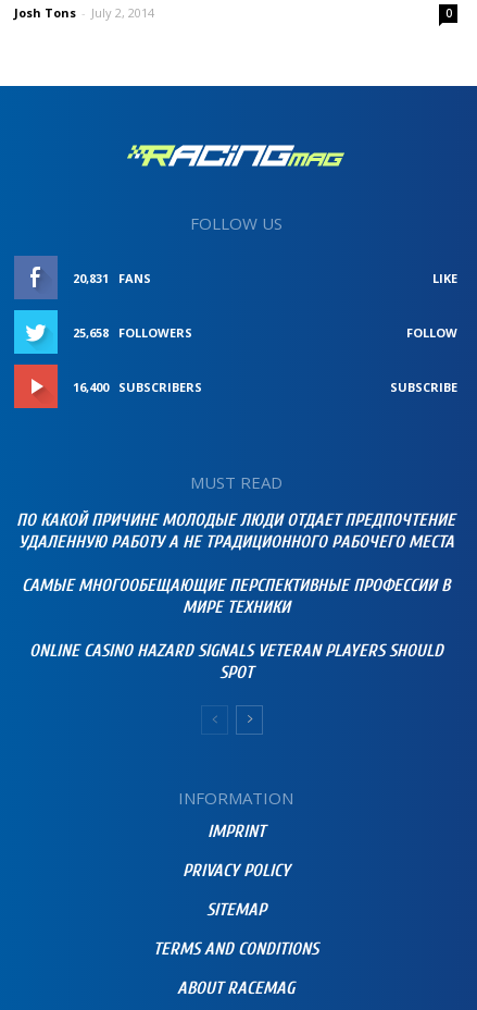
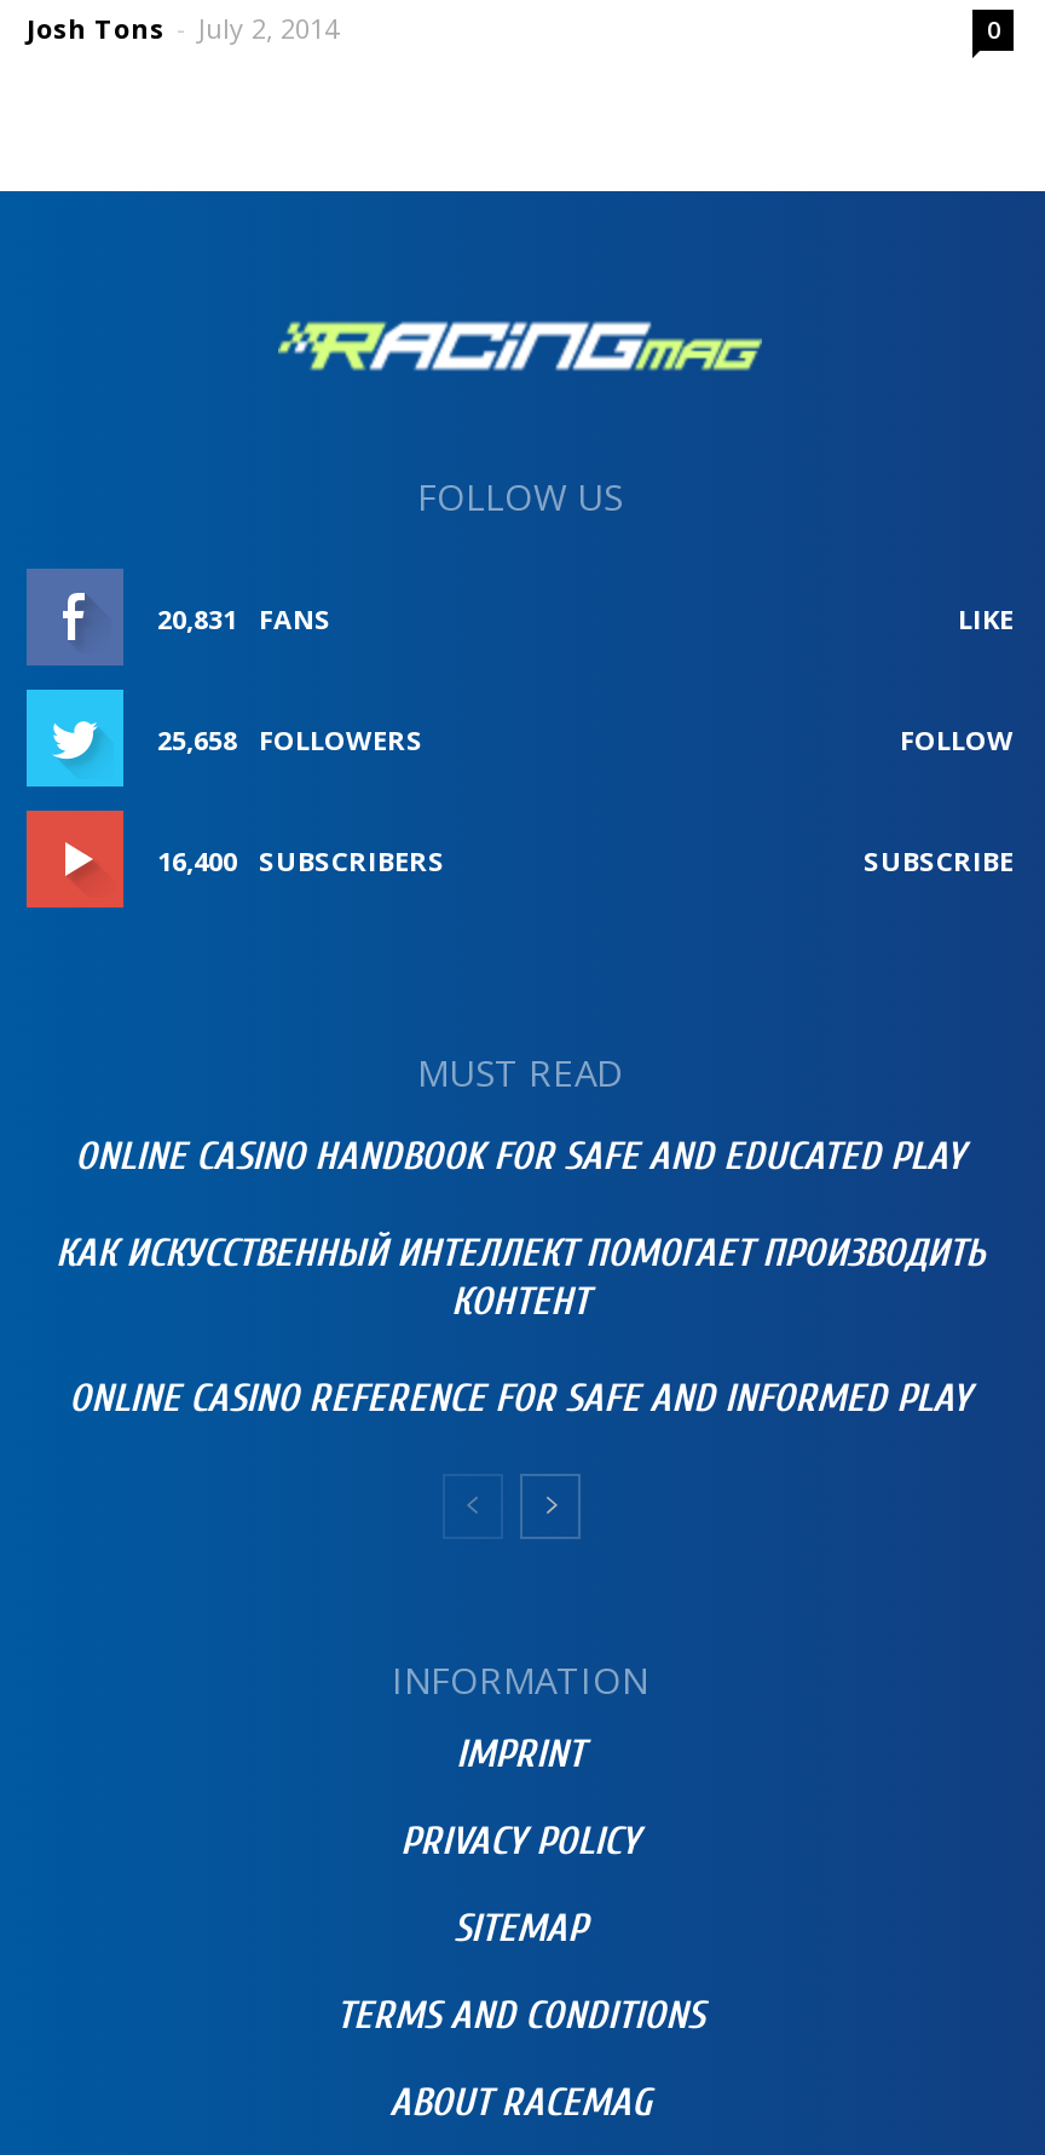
- ПО КАКОЙ ПРИЧИНЕ МОЛОДЫЕ ЛЮДИ ОТДАЕТ ПРЕДПОЧТЕНИЕ
- УДАЛЕННУЮ РАБОТУ А НЕ ТРАДИЦИОННОГО РАБОЧЕГО МЕСТА
+ ONLINE CASINO HANDBOOK FOR SAFE AND EDUCATED PLAY

- САМЫЕ МНОГООБЕЩАЮЩИЕ ПЕРСПЕКТИВНЫЕ ПРОФЕССИИ В
- МИРЕ ТЕХНИКИ
+ КАК ИСКУССТВЕННЫЙ ИНТЕЛЛЕКТ ПОМОГАЕТ ПРОИЗВОДИТЬ
+ КОНТЕНТ

- ONLINE CASINO HAZARD SIGNALS VETERAN PLAYERS SHOULD
- SPOT
+ ONLINE CASINO REFERENCE FOR SAFE AND INFORMED PLAY
